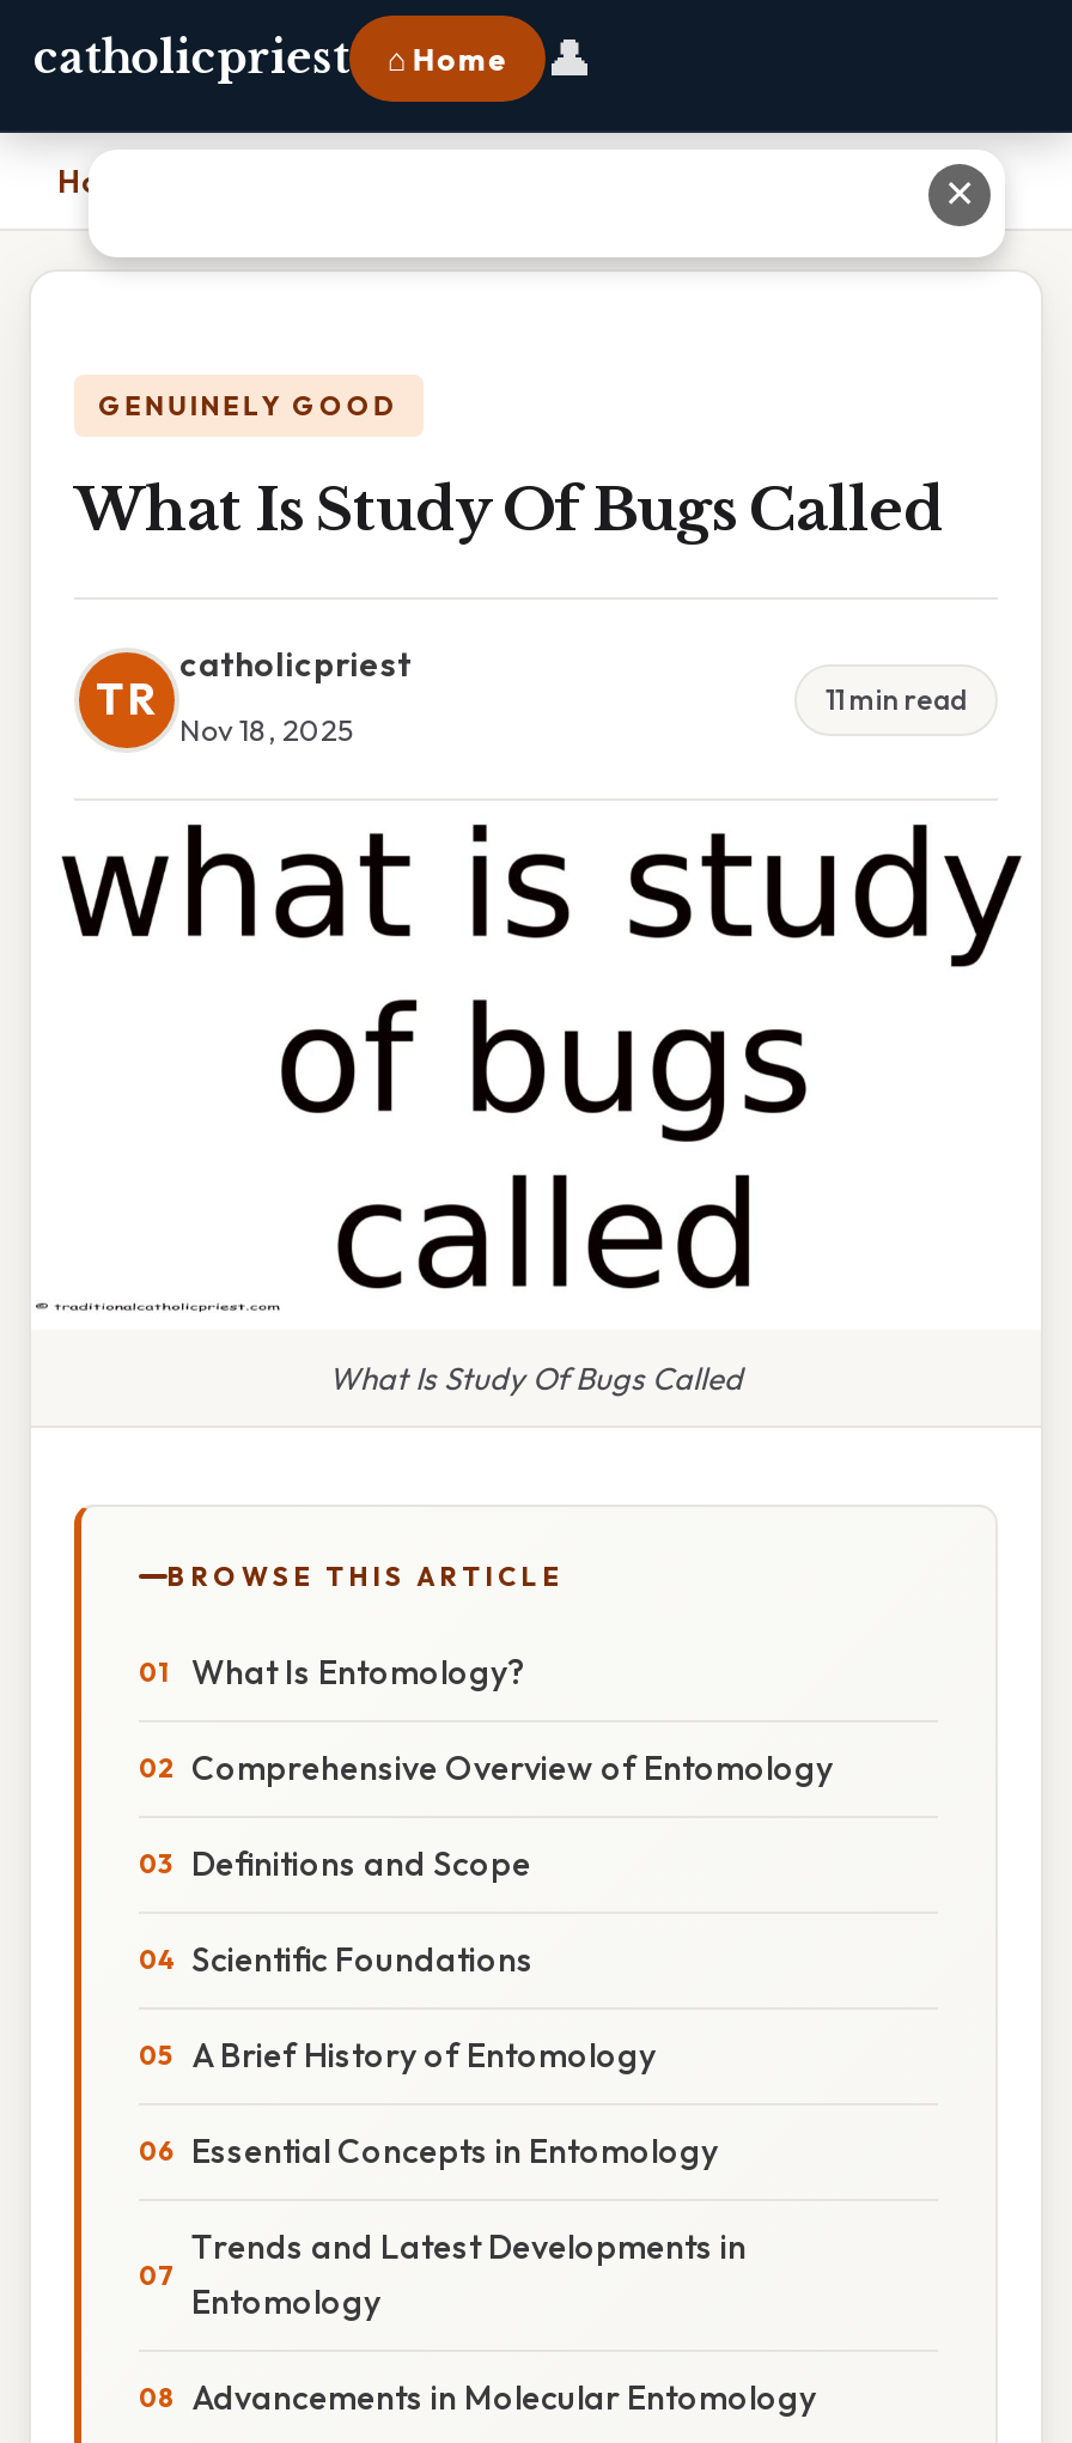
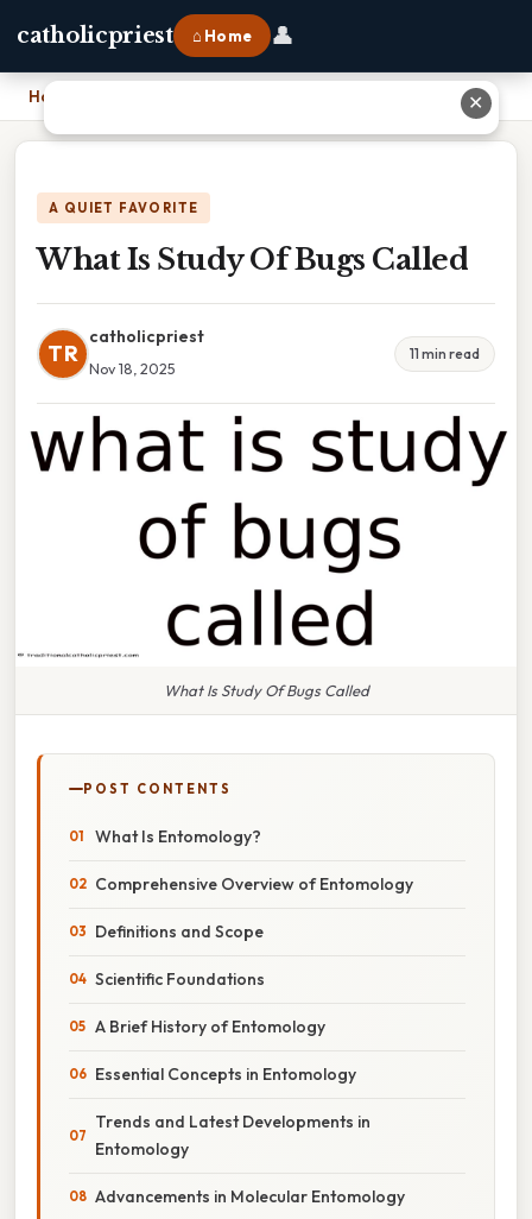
- GENUINELY GOOD
+ A QUIET FAVORITE

- BROWSE THIS ARTICLE
+ POST CONTENTS
